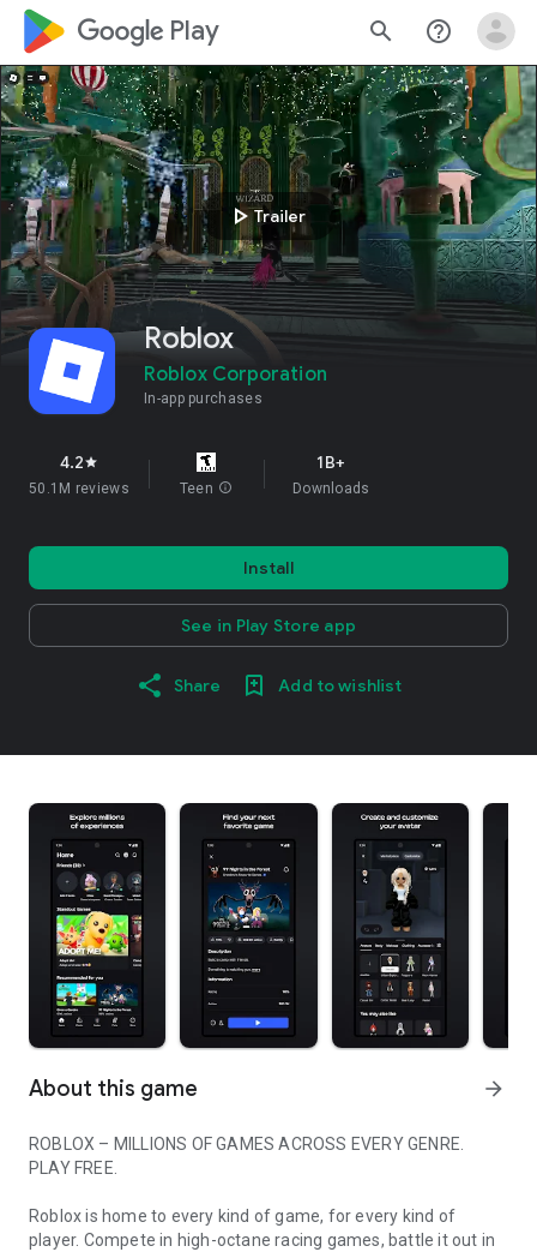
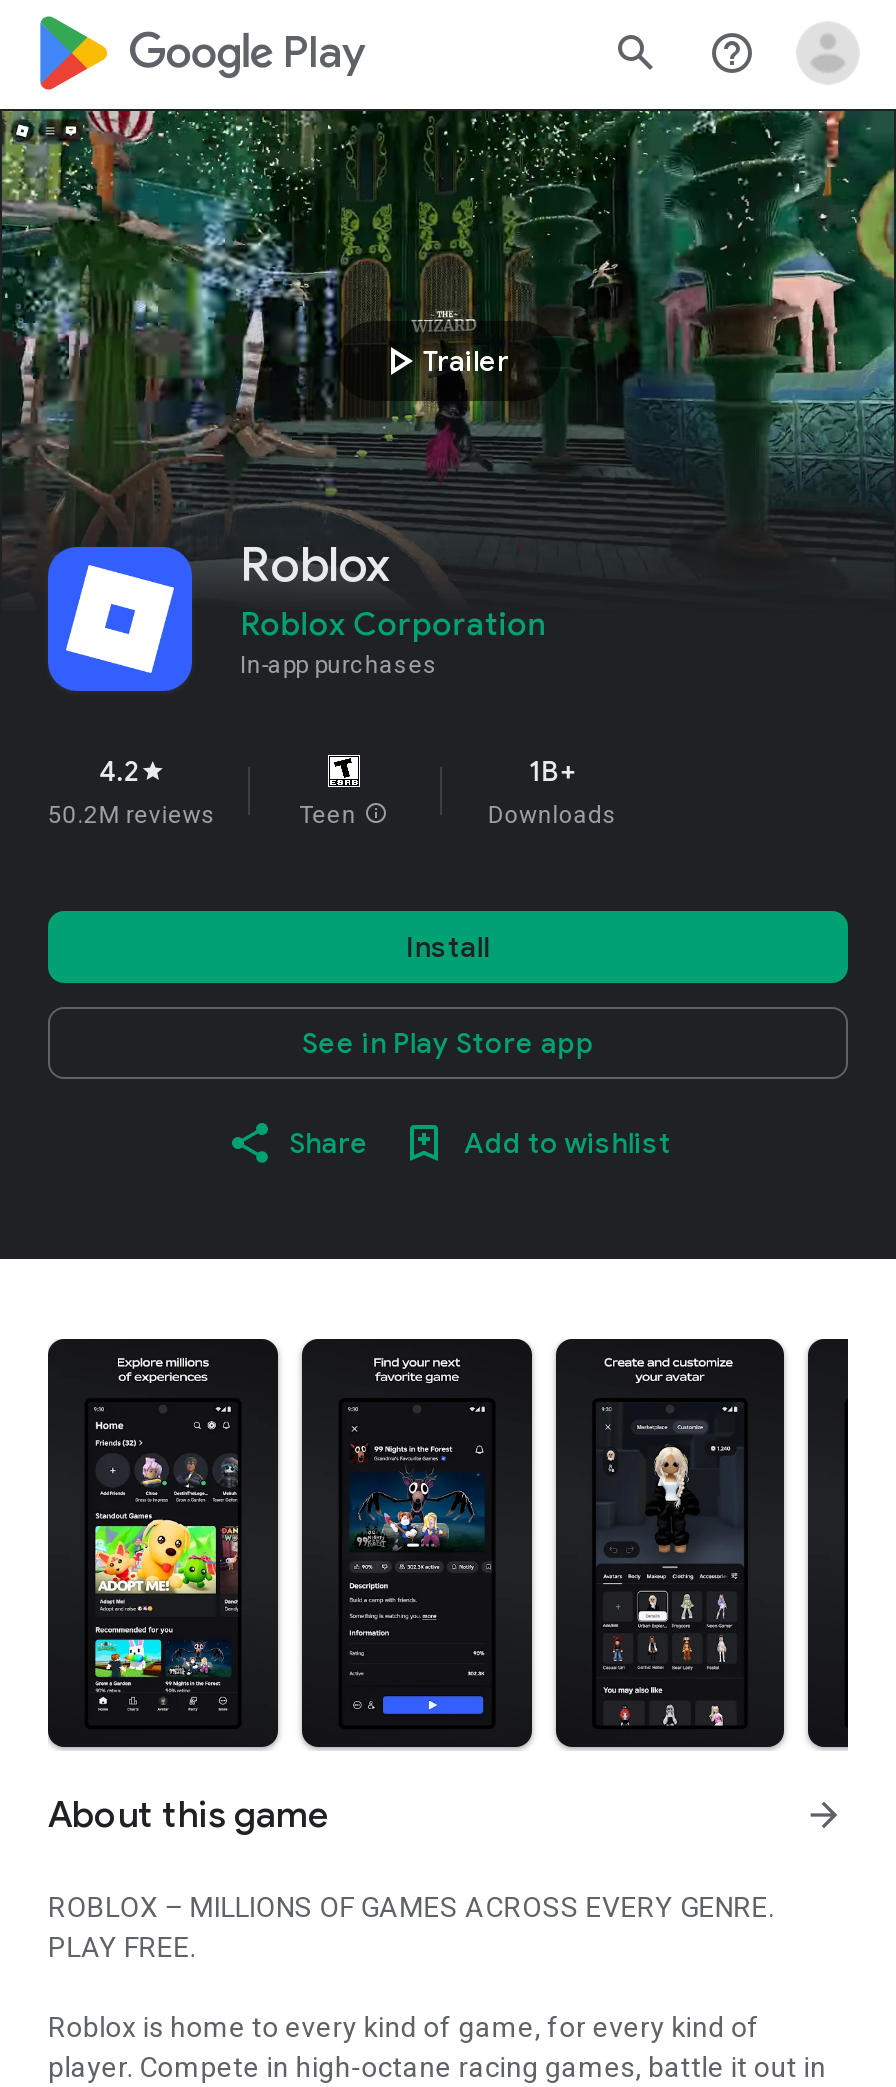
- [image]
+ [image]

- 50.1M reviews
+ 50.2M reviews
